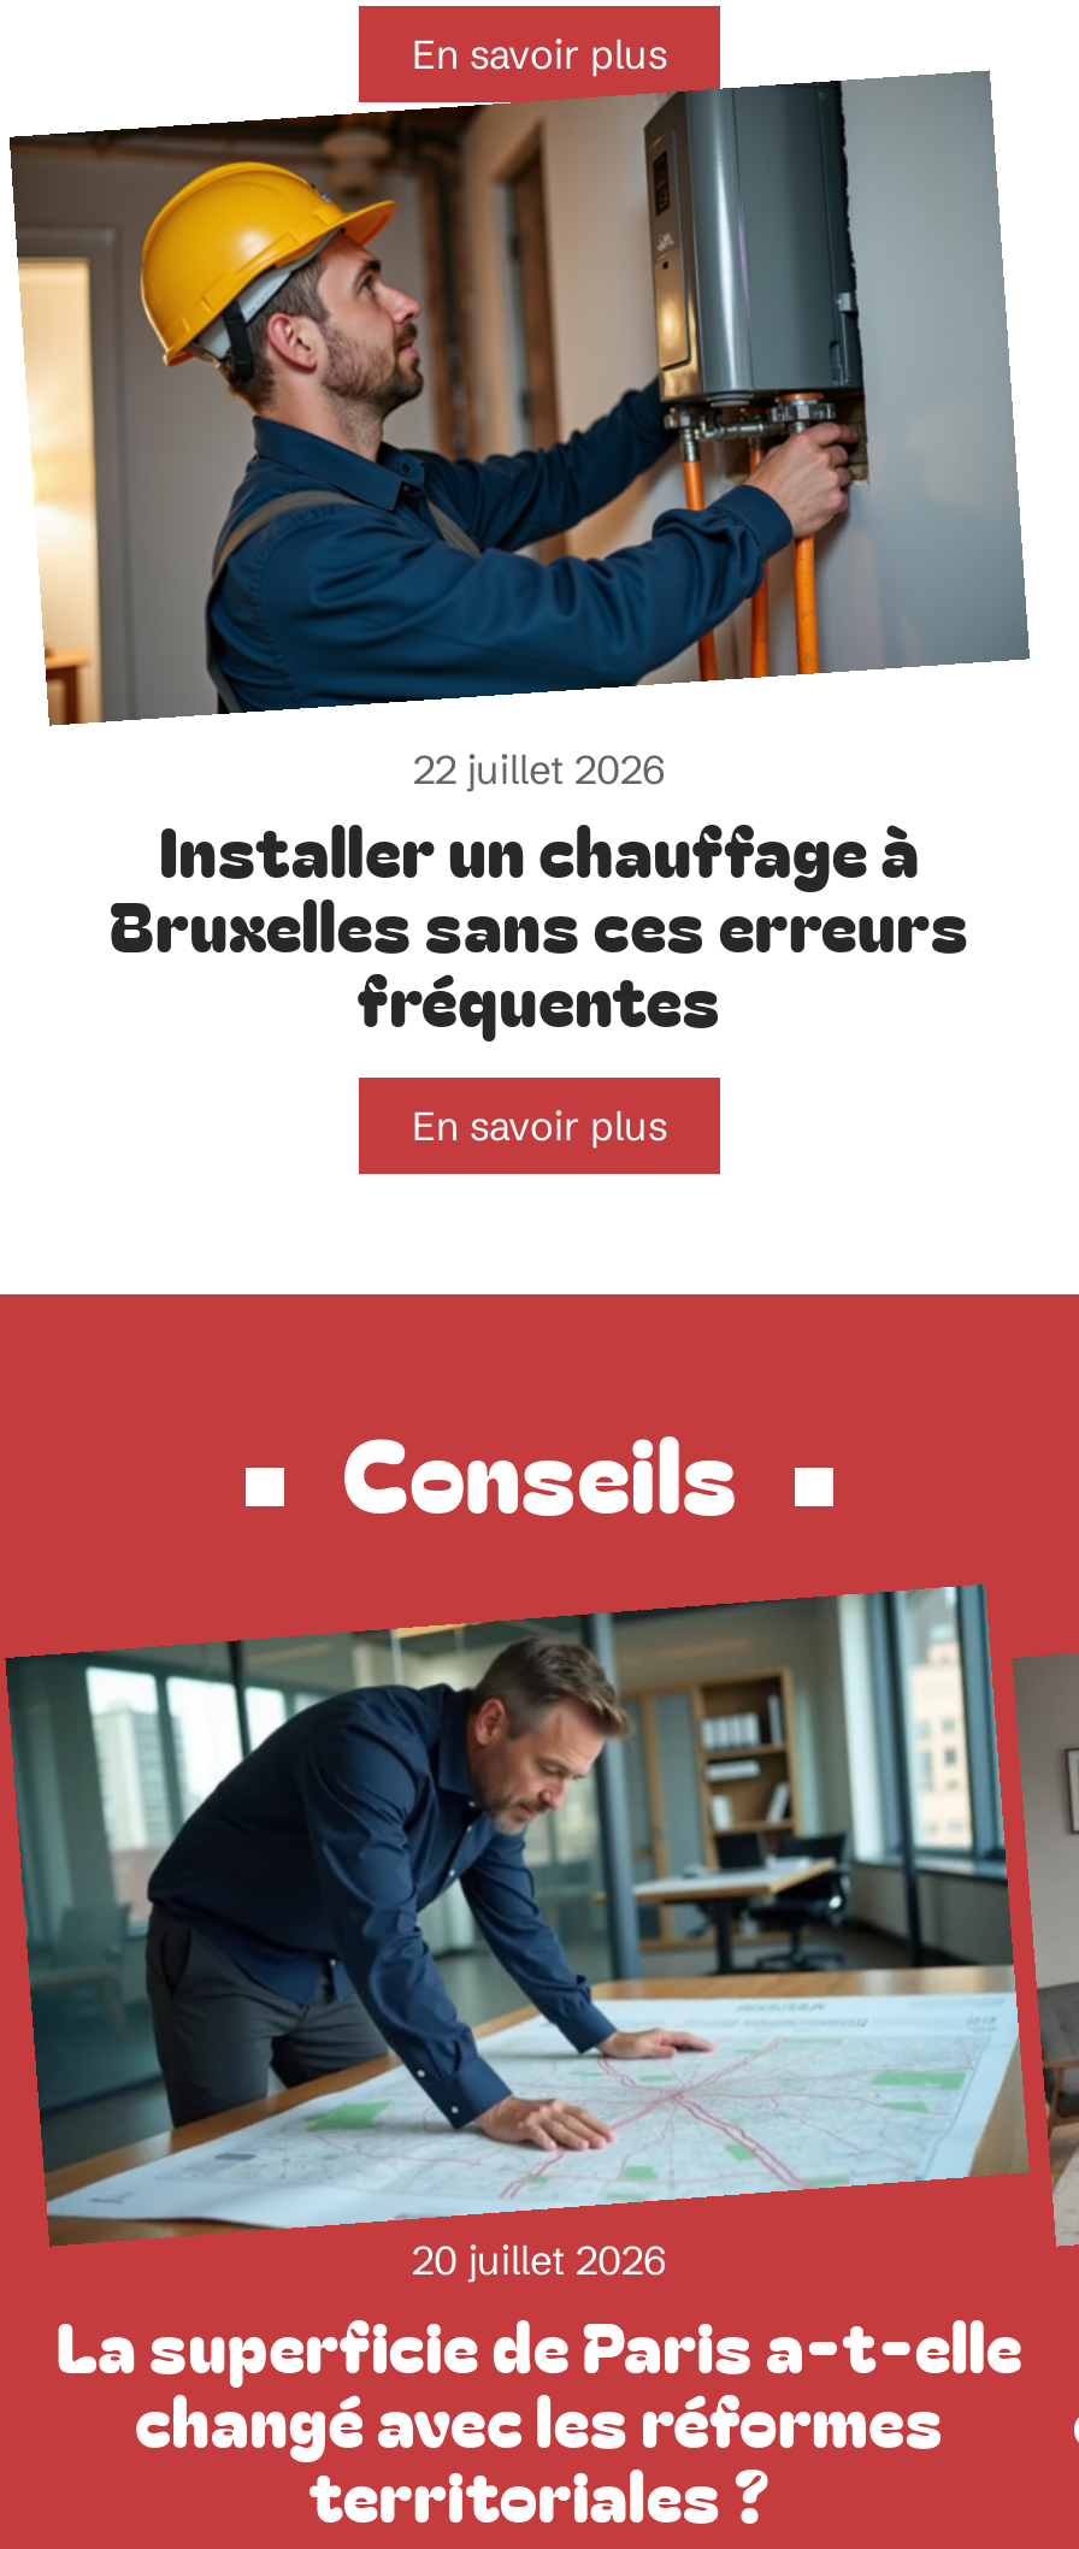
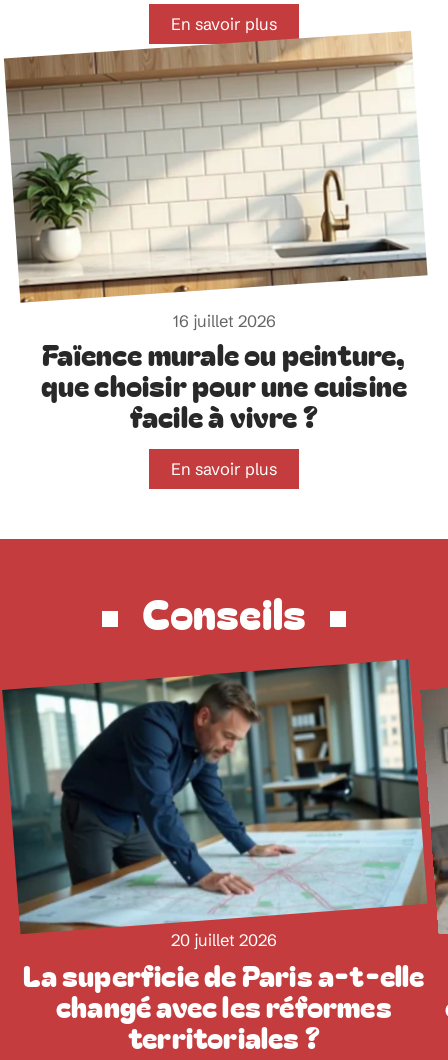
- [image]
- 22 juillet 2026
- Installer un chauffage à
- Bruxelles sans ces erreurs
- fréquentes
+ [image]
+ 16 juillet 2026
+ Faïence murale ou peinture,
+ que choisir pour une cuisine
+ facile à vivre ?
